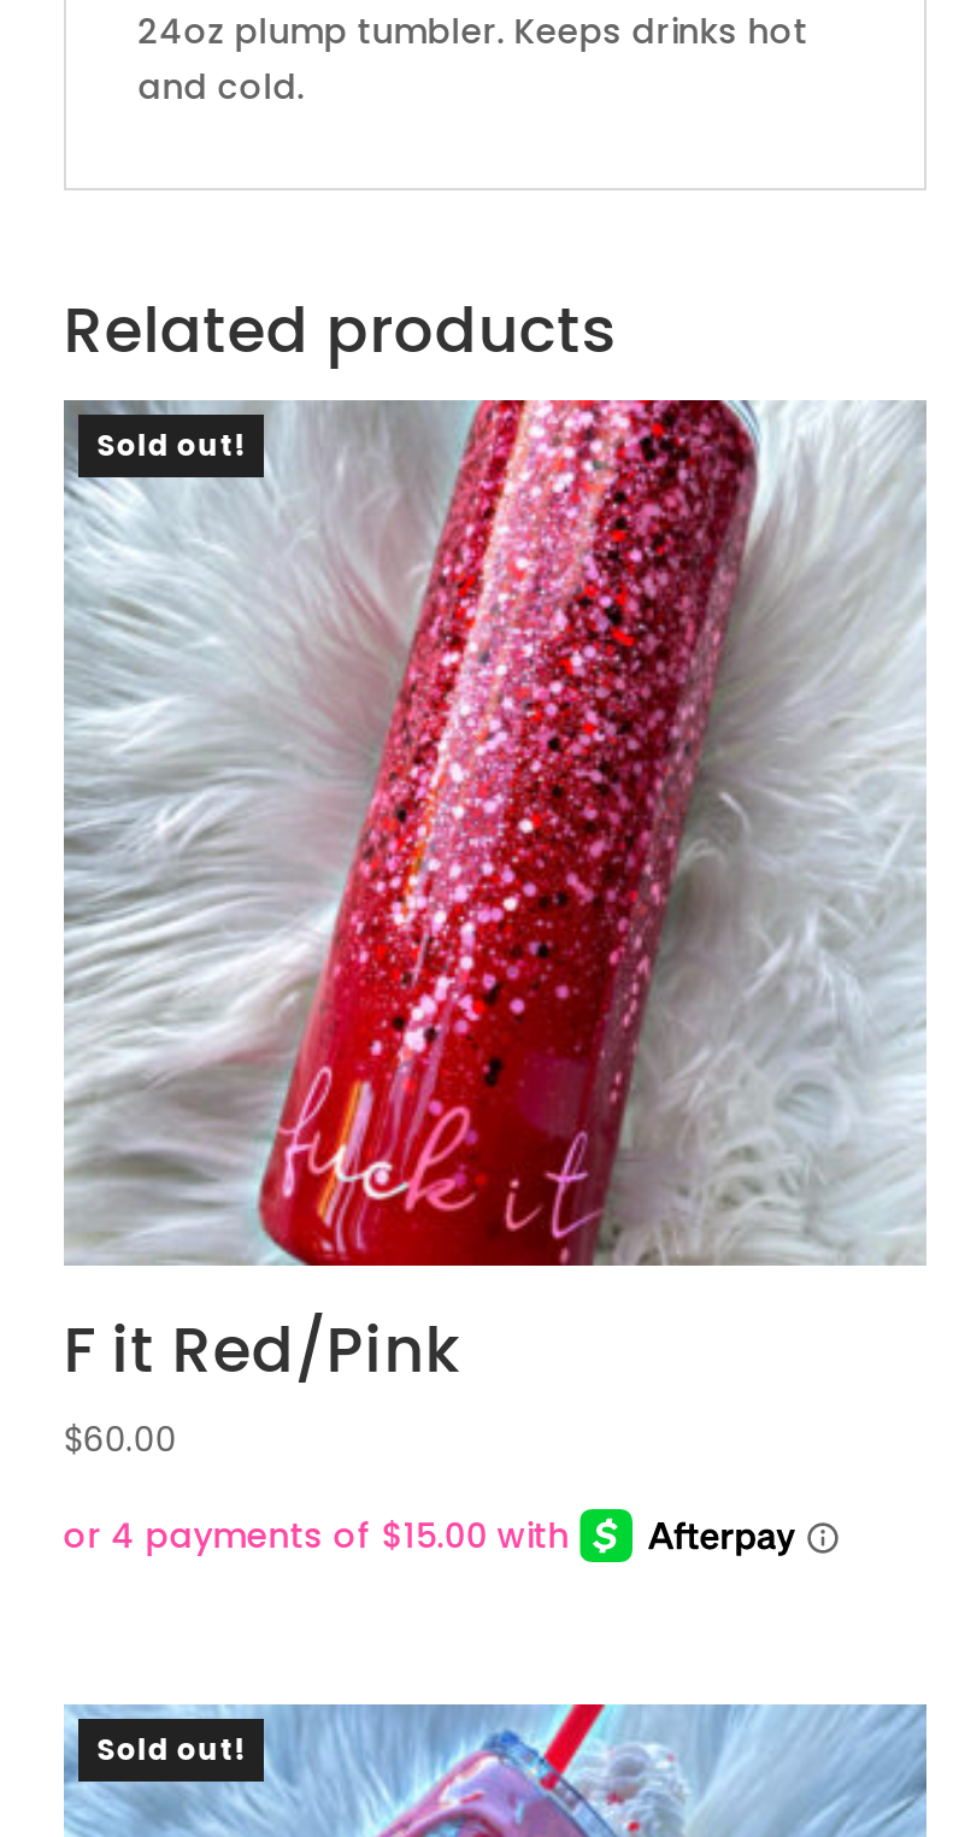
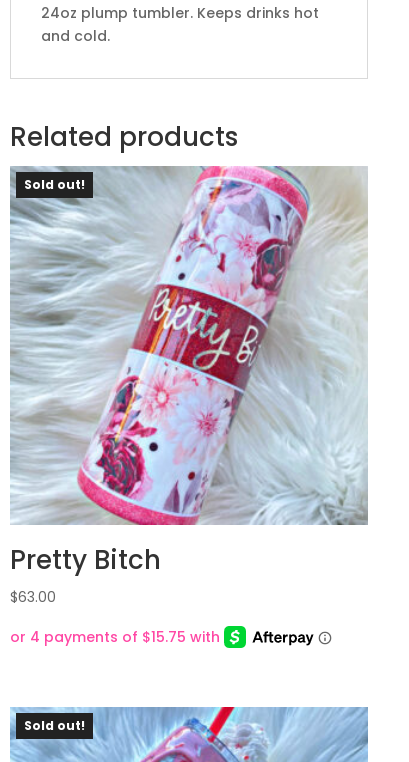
- [image]
- F it Red/Pink
- $60.00
+ [image]
+ Pretty Bitch
+ $63.00
